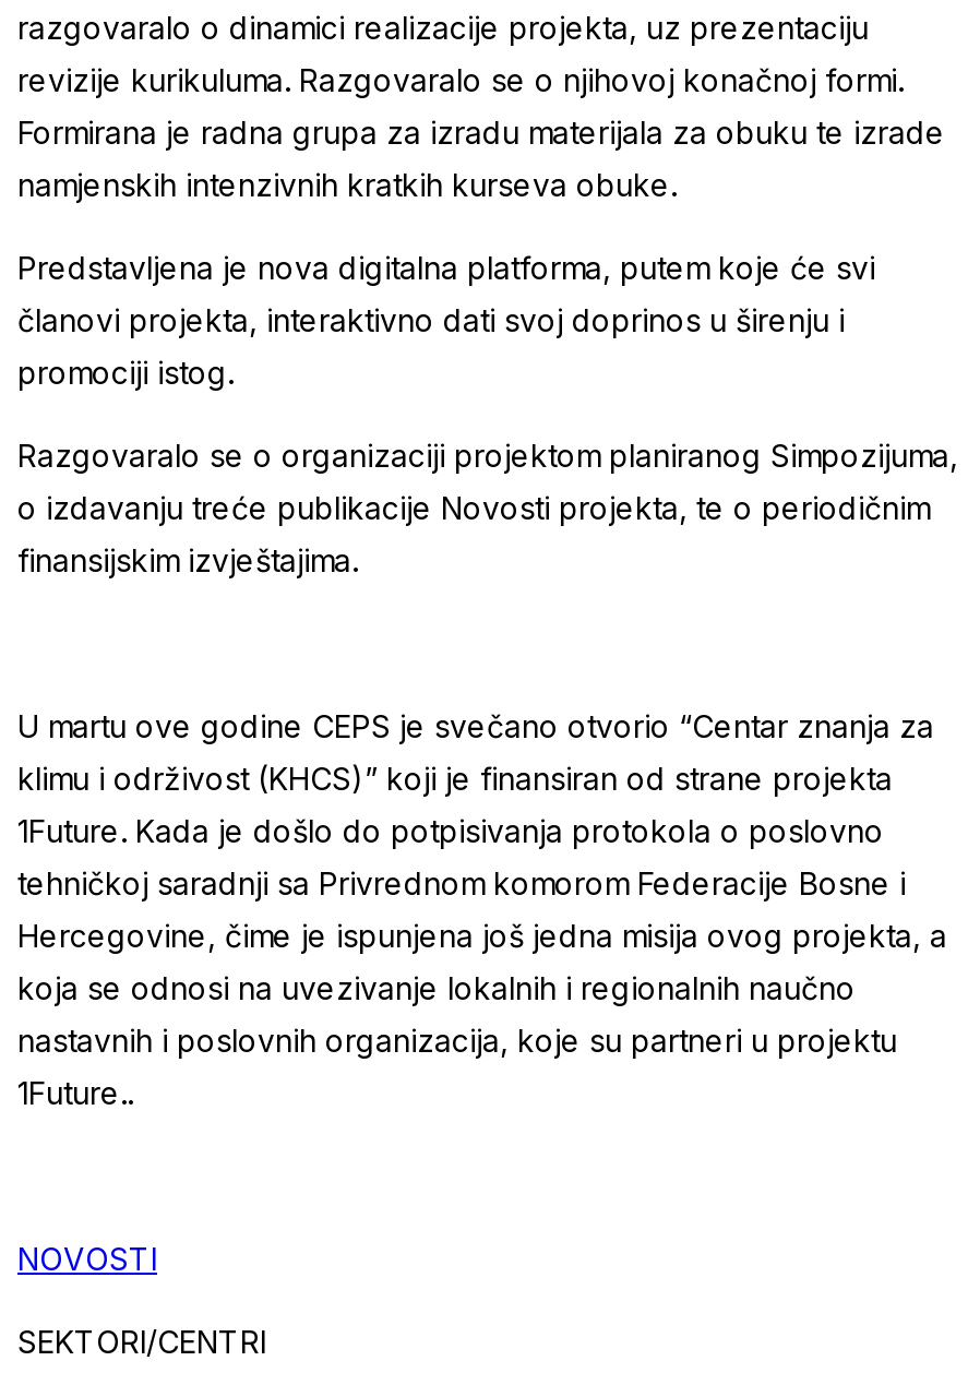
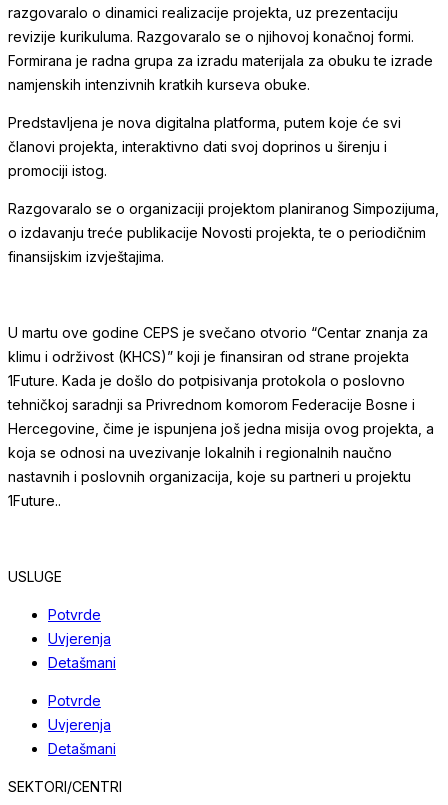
- NOVOSTI
+ USLUGE
+ Potvrde
+ Uvjerenja
+ Detašmani
+ Potvrde
+ Uvjerenja
+ Detašmani
